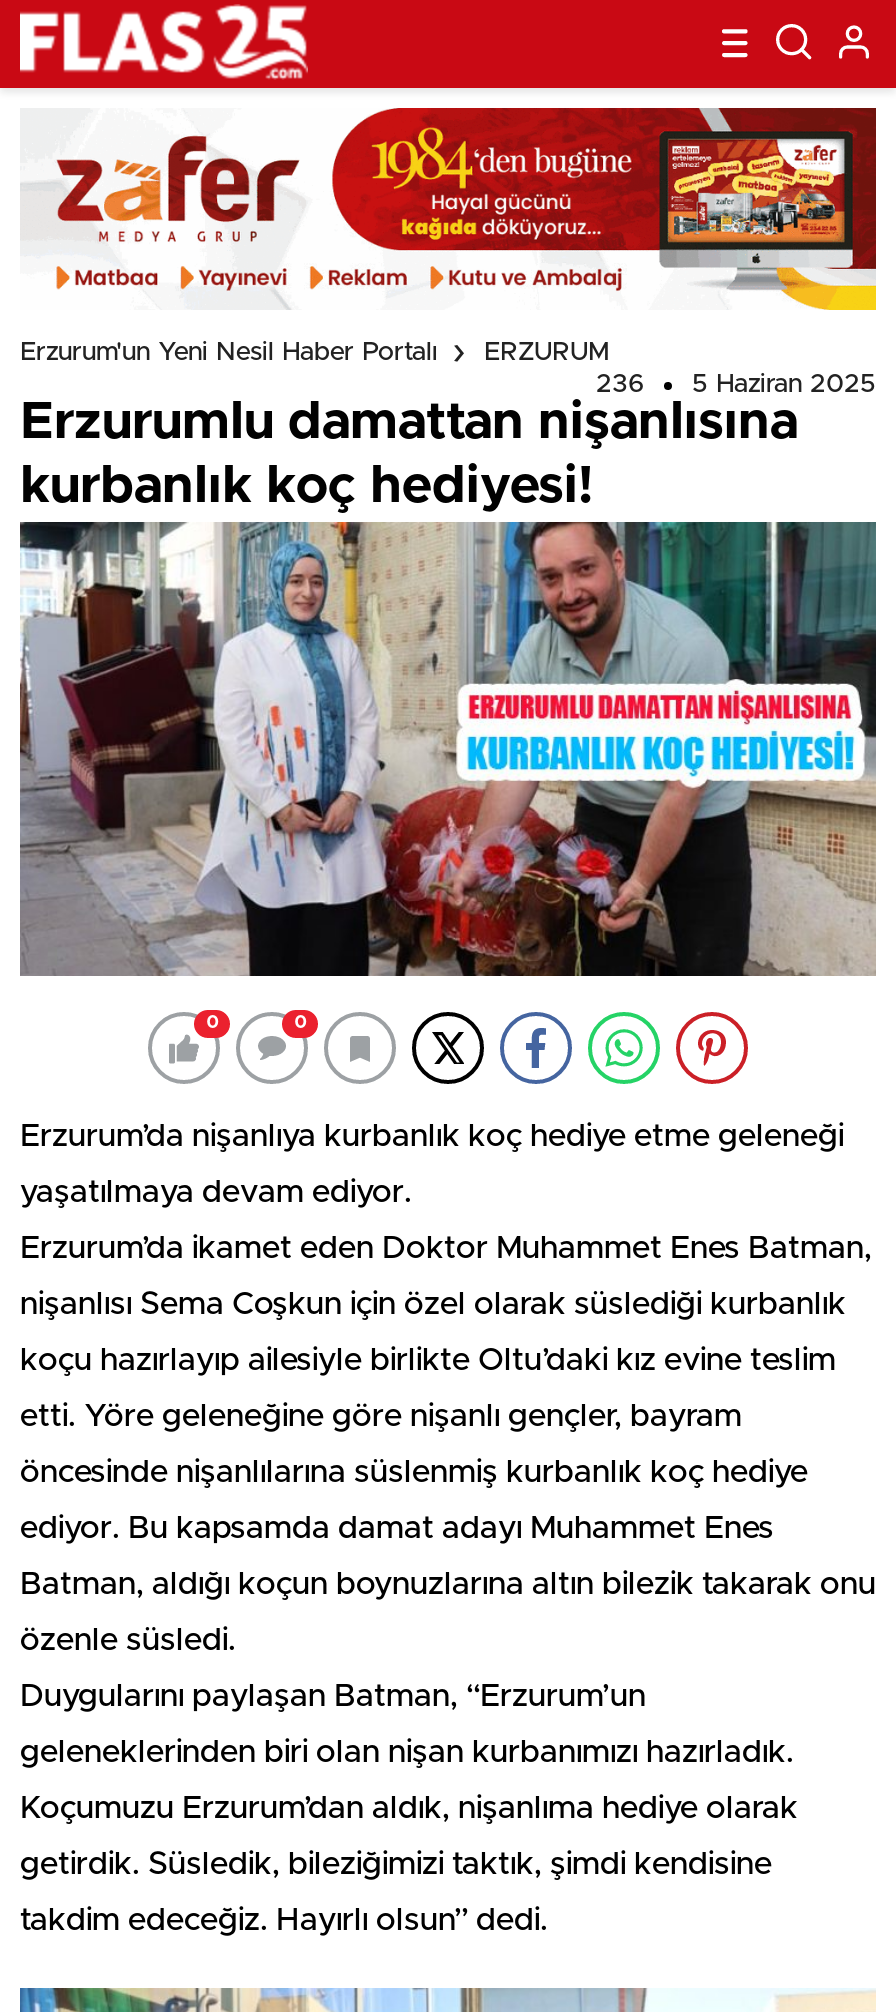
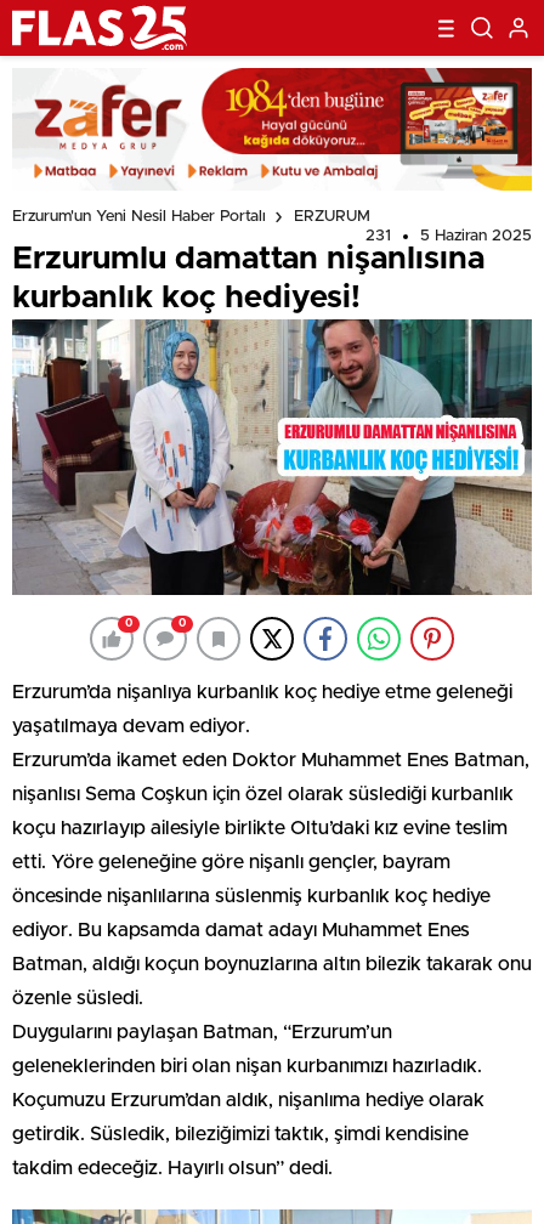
- 236 5 Haziran 2025
+ 231 5 Haziran 2025
